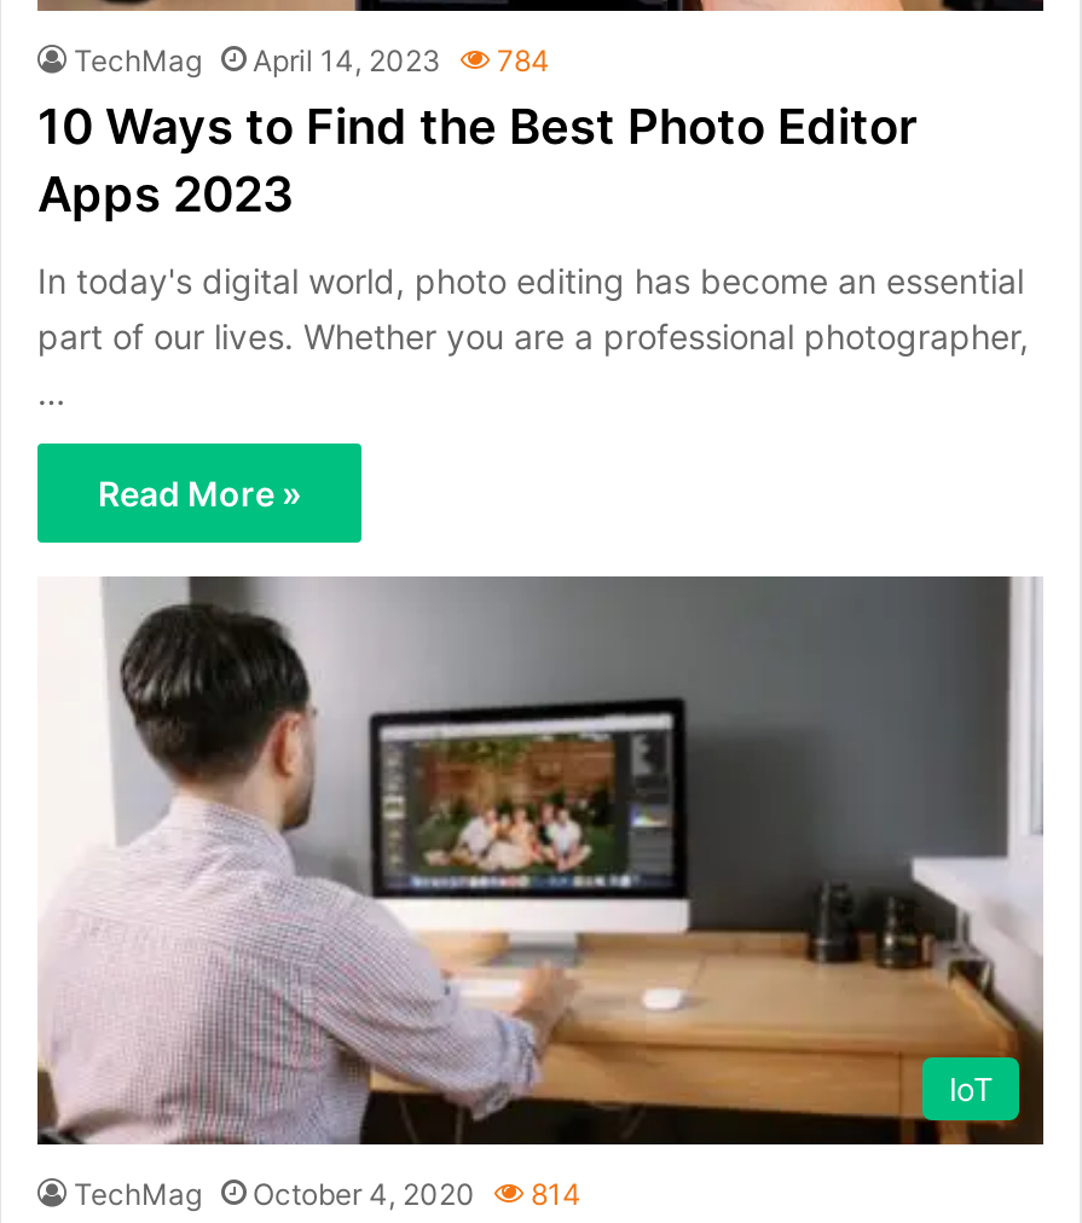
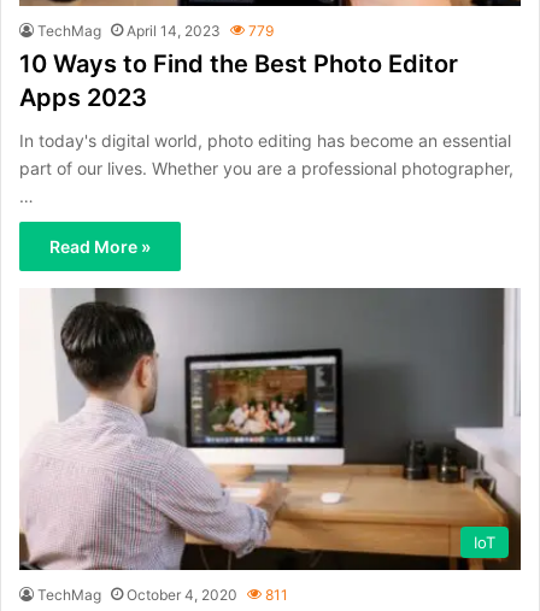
- TechMag April 14, 2023 784
+ TechMag April 14, 2023 779

- TechMag October 4, 2020 814
+ TechMag October 4, 2020 811
